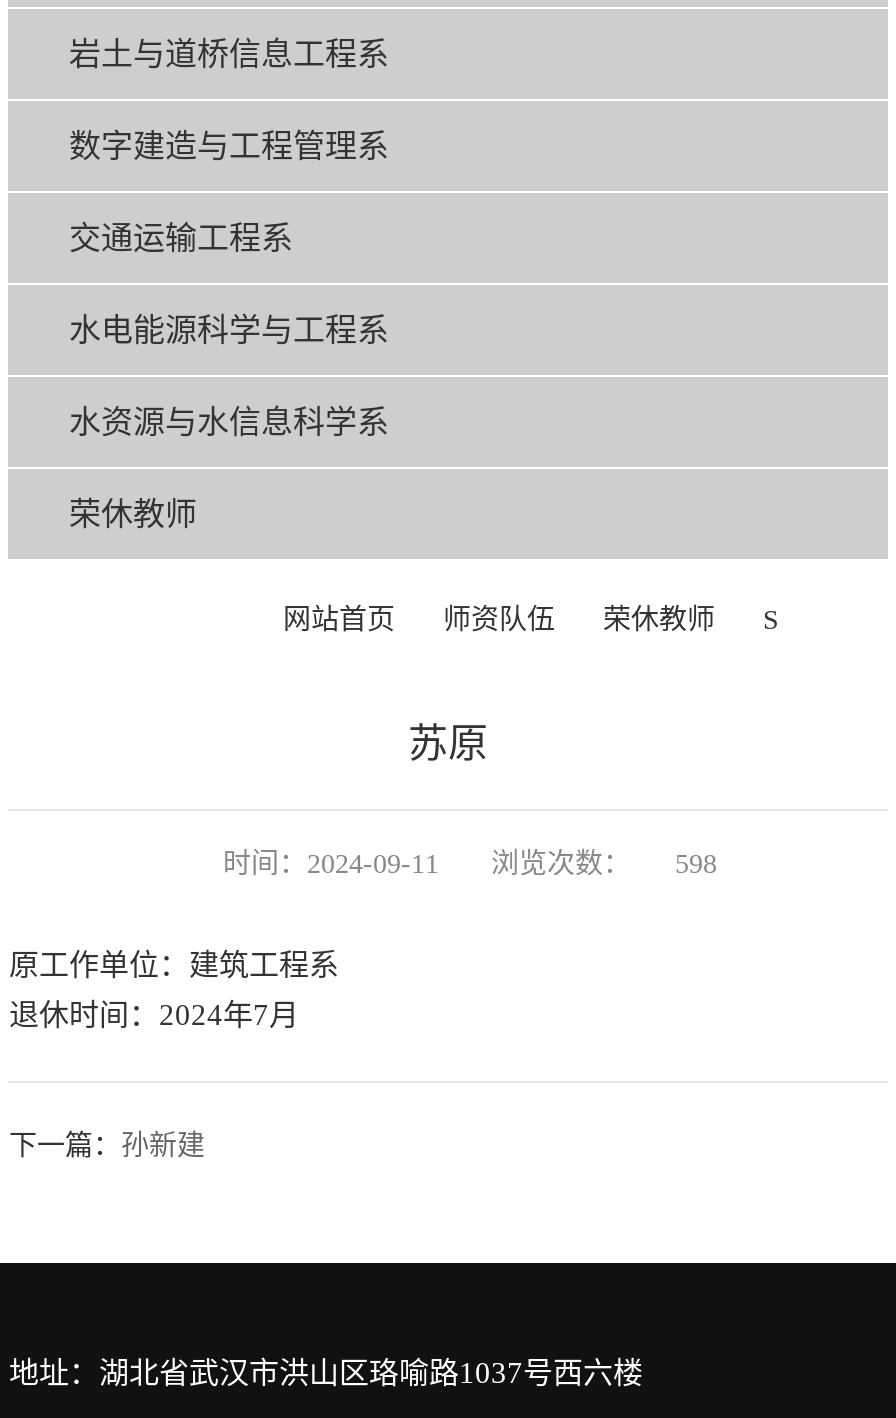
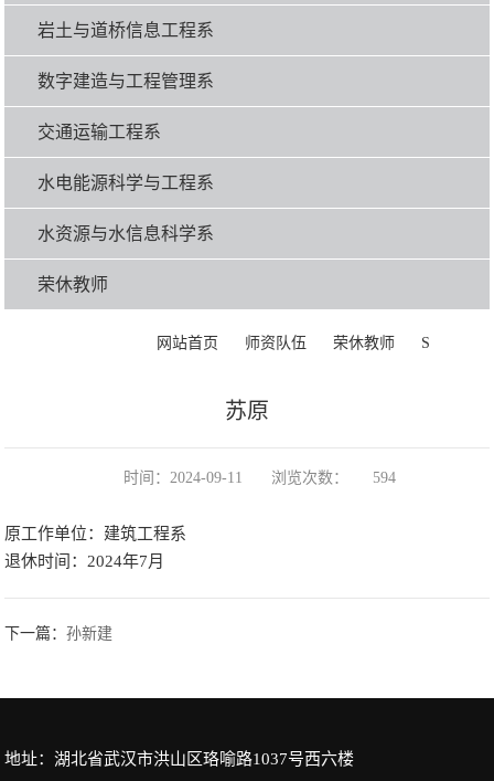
- 时间：2024-09-11 浏览次数： 598
+ 时间：2024-09-11 浏览次数： 594
